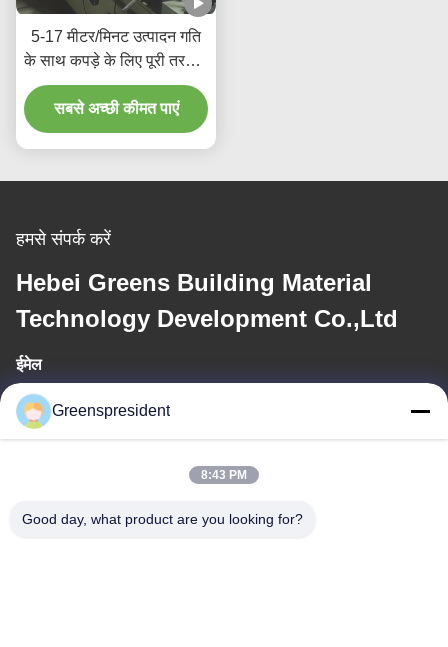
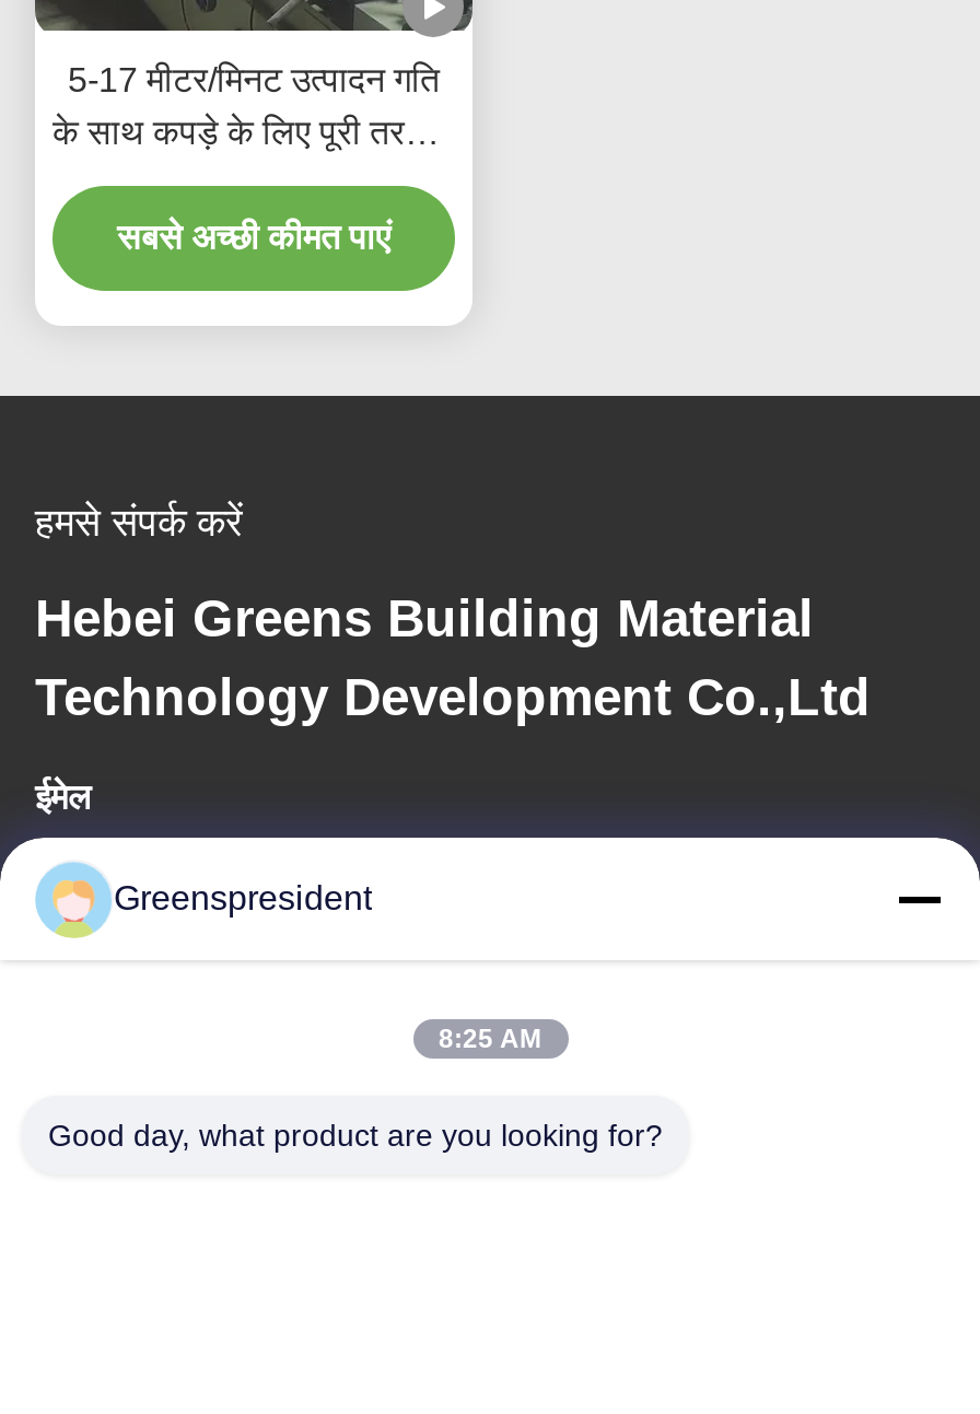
- 8:43 PM
+ 8:25 AM
